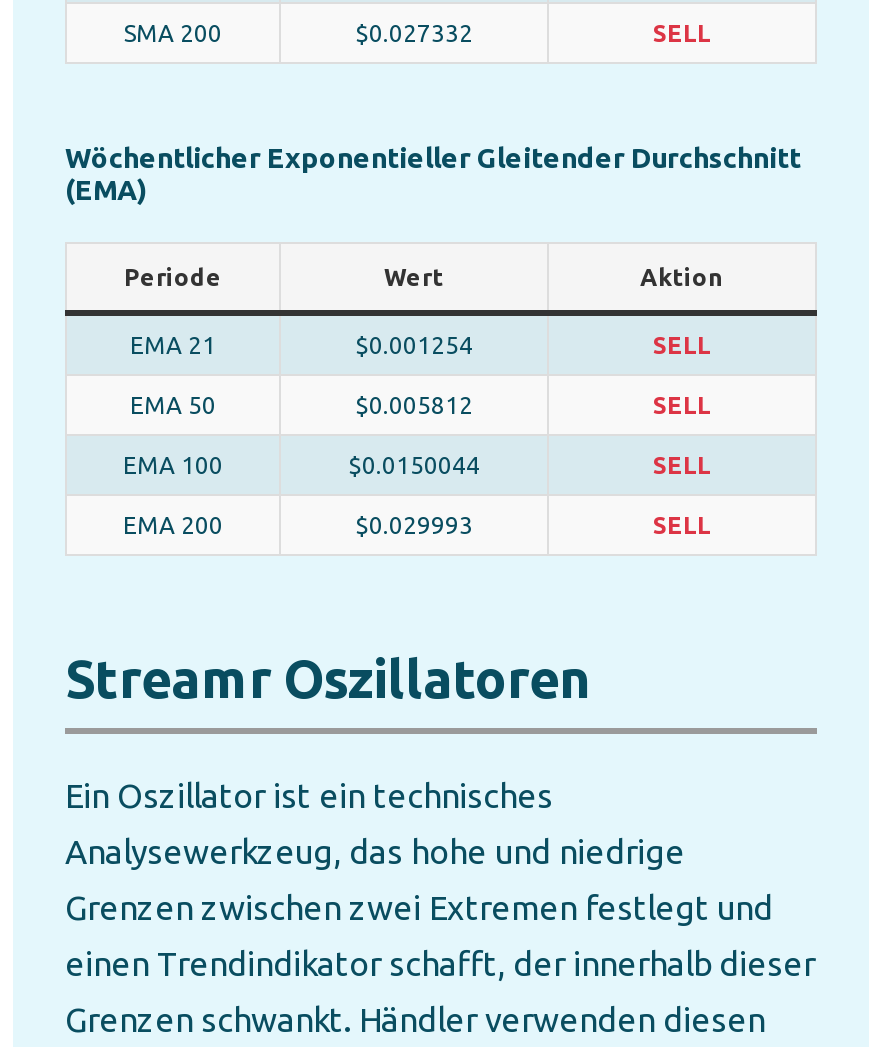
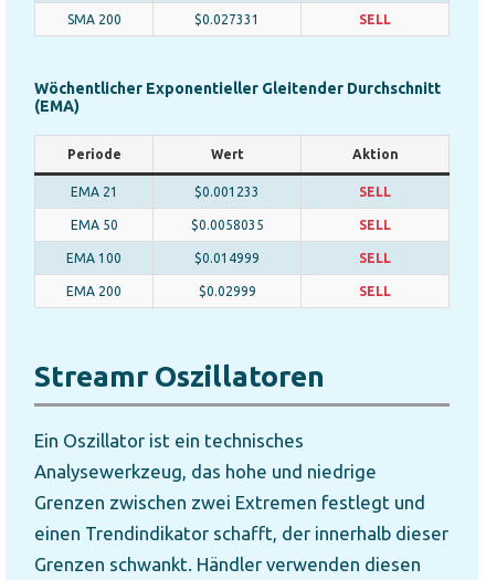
- $0.027332
+ $0.027331

- $0.001254
+ $0.001233

- $0.005812
+ $0.0058035

- $0.0150044
+ $0.014999

- $0.029993
+ $0.02999
